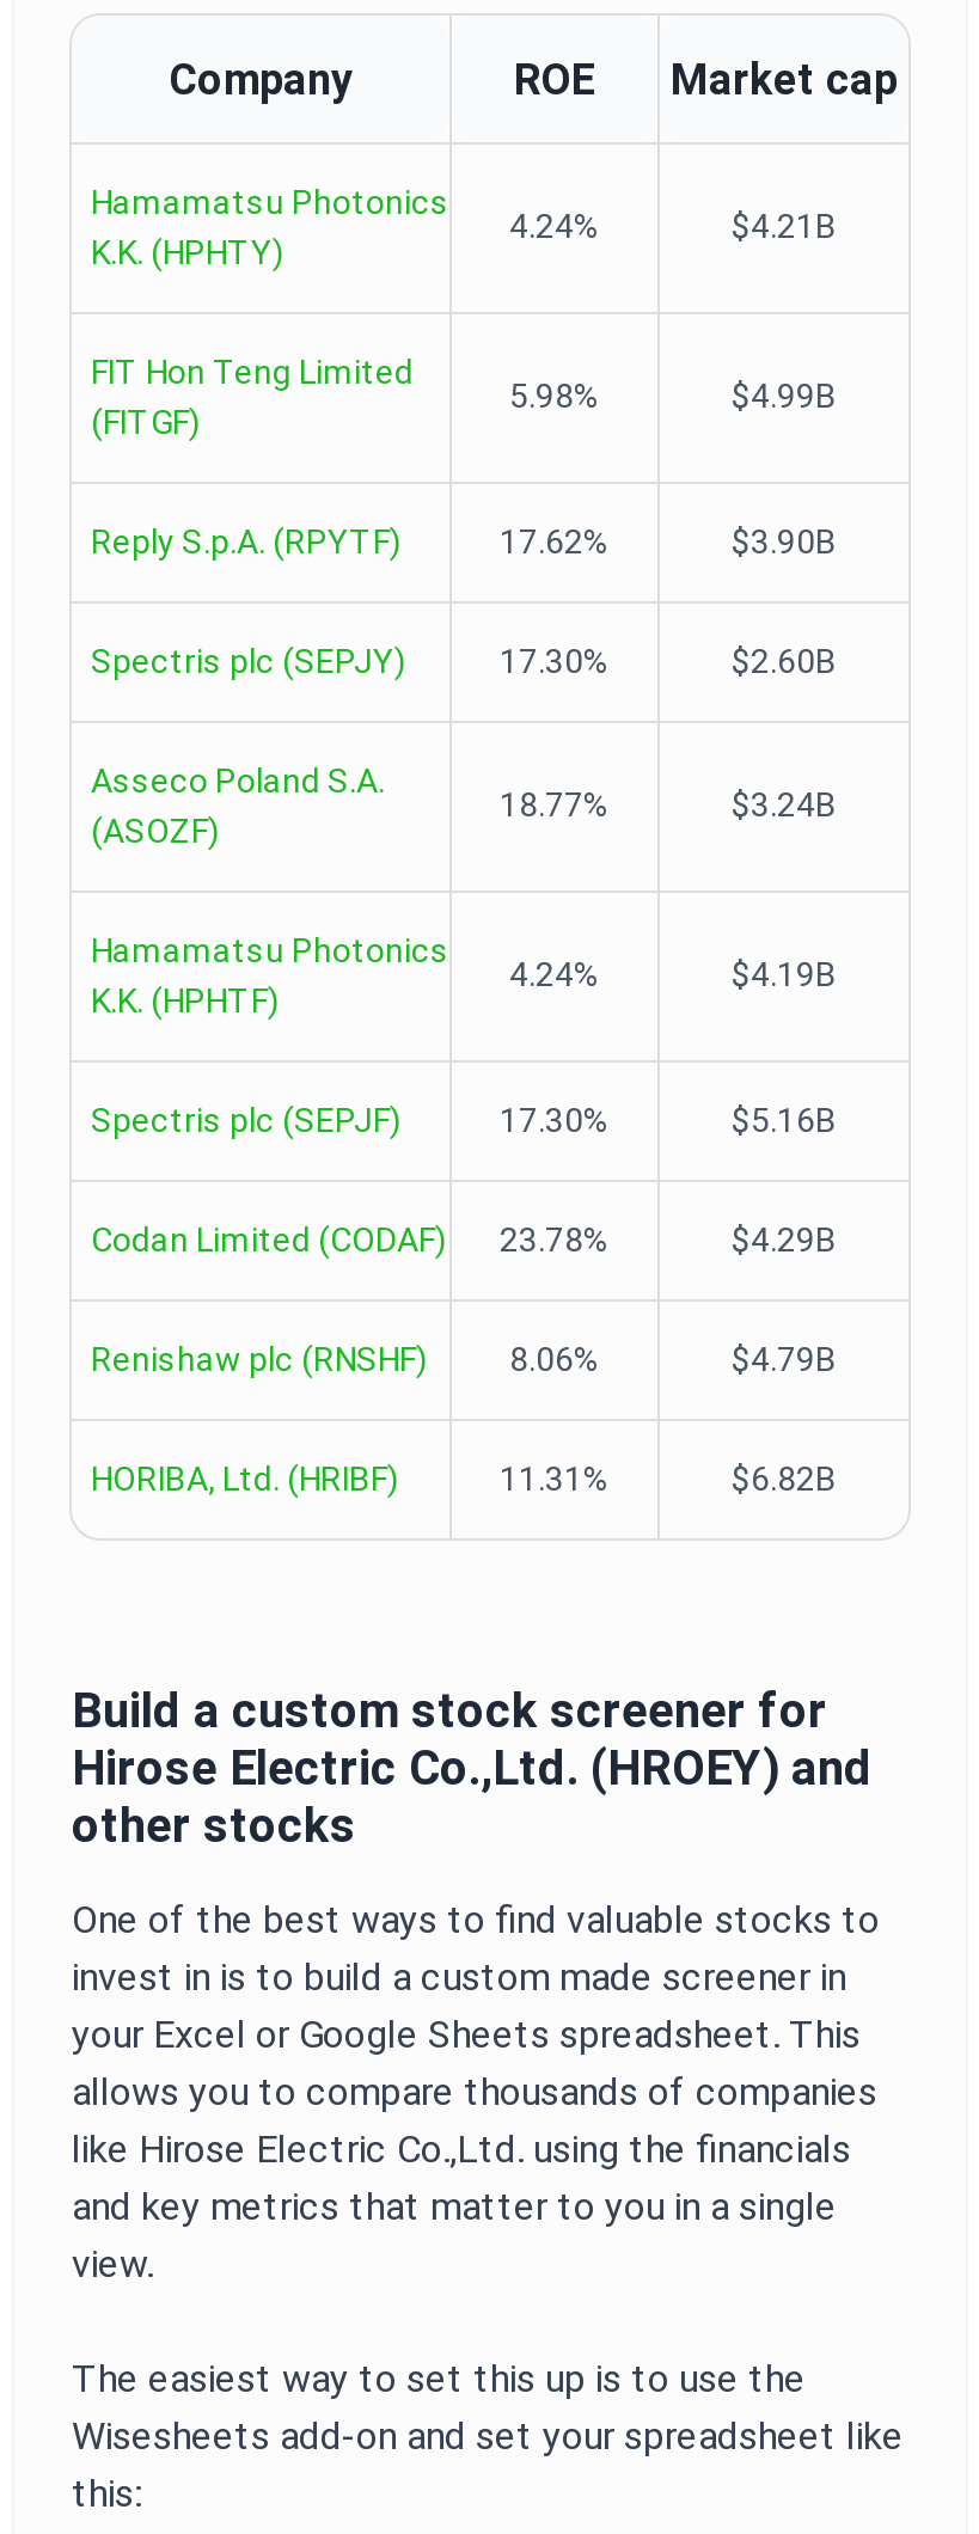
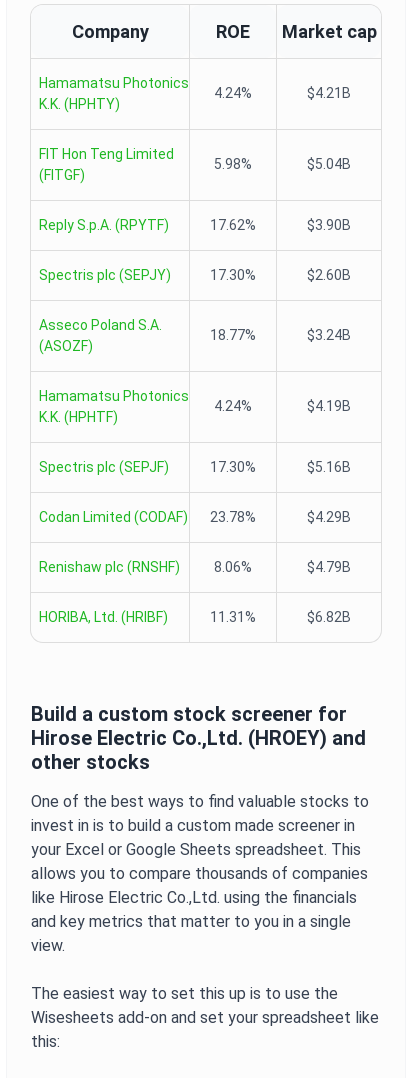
- $4.99B
+ $5.04B
